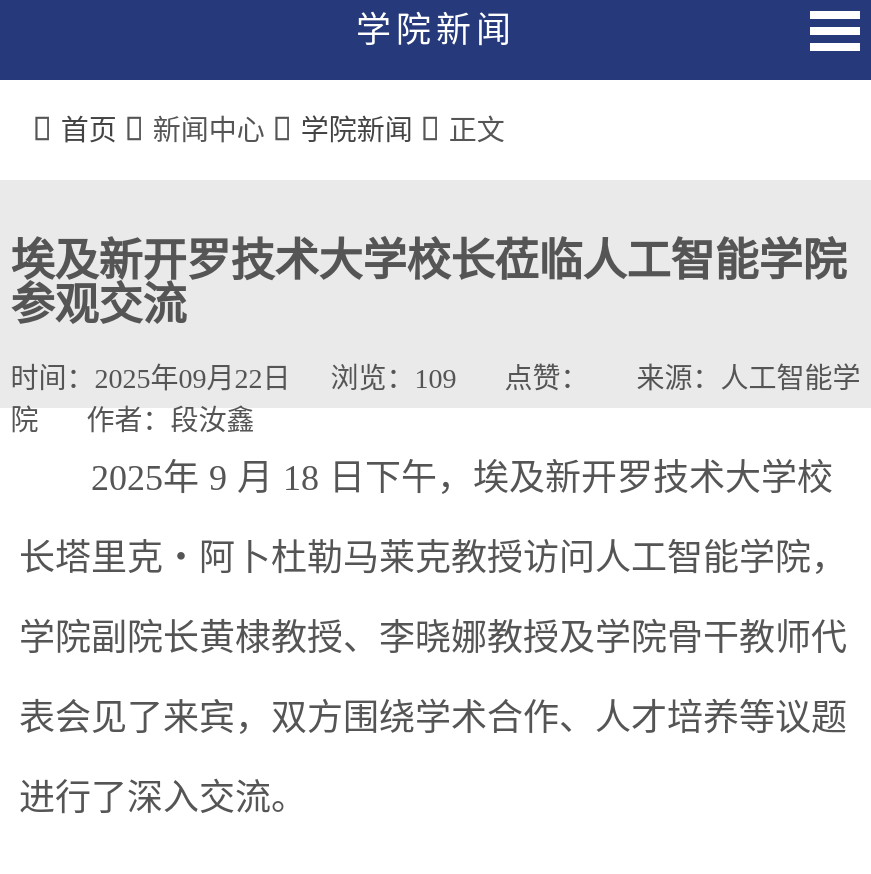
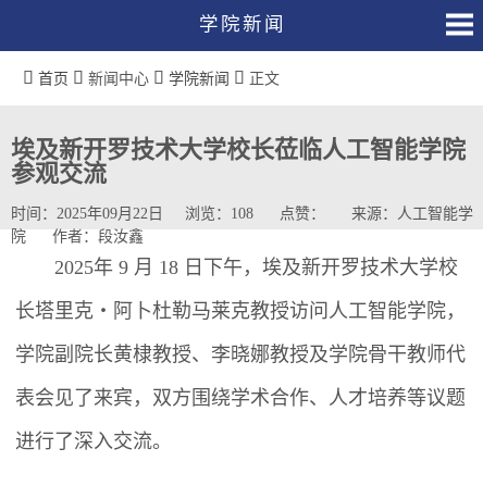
- 时间：2025年09月22日浏览：109点赞：来源：人工智能学
+ 时间：2025年09月22日浏览：108点赞：来源：人工智能学
